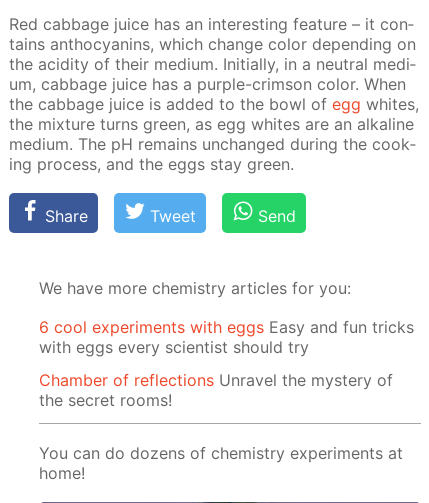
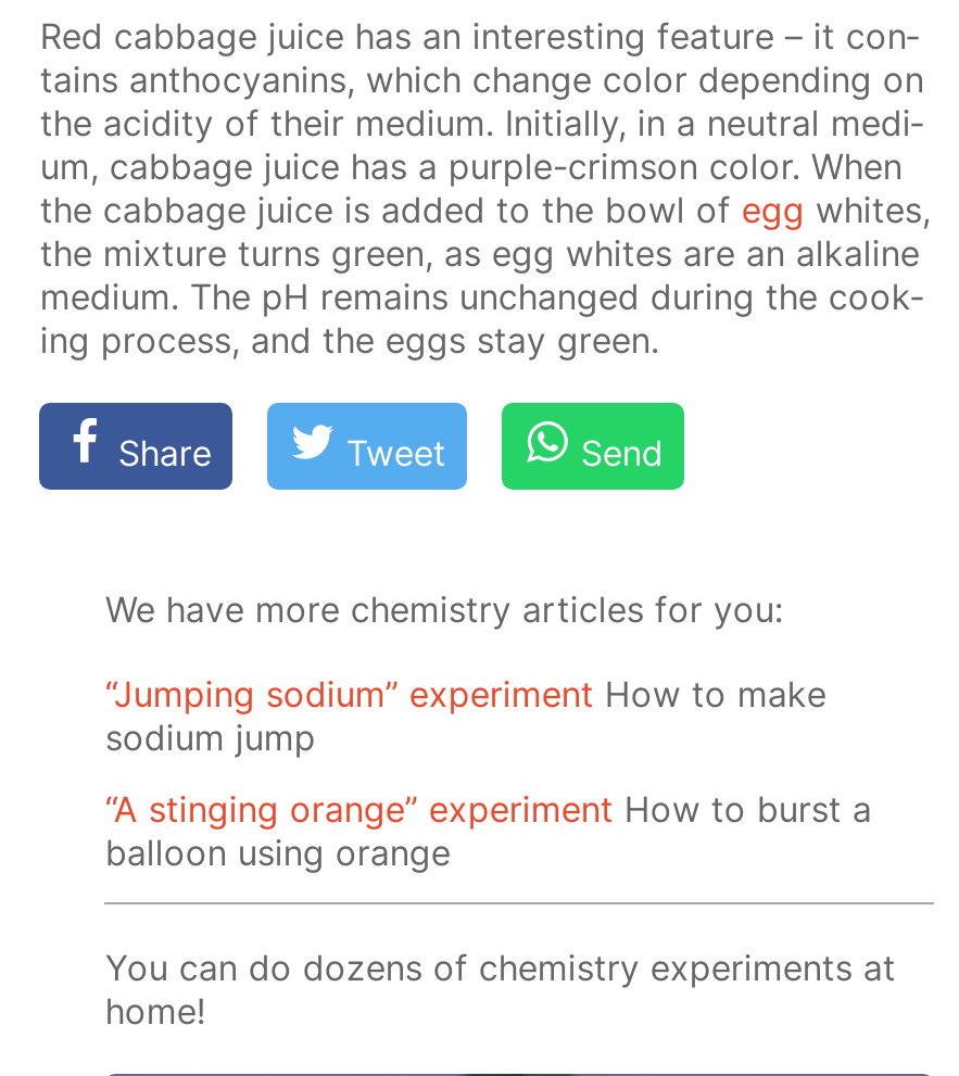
- 6 cool experiments with eggs Easy and fun tricks
- with eggs every scientist should try
+ “Jumping sodium” experiment Ноw to make
+ sodium jump

- Chamber of reflections Unravel the mystery of
- the secret rooms!
+ “A stinging orange” experiment How to burst a
+ balloon using orange
